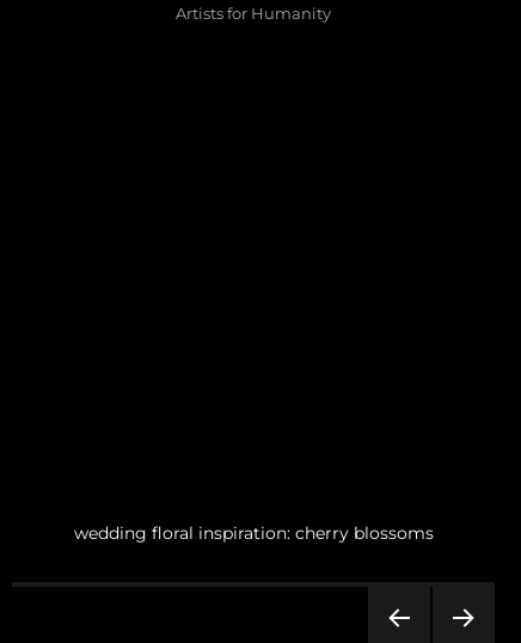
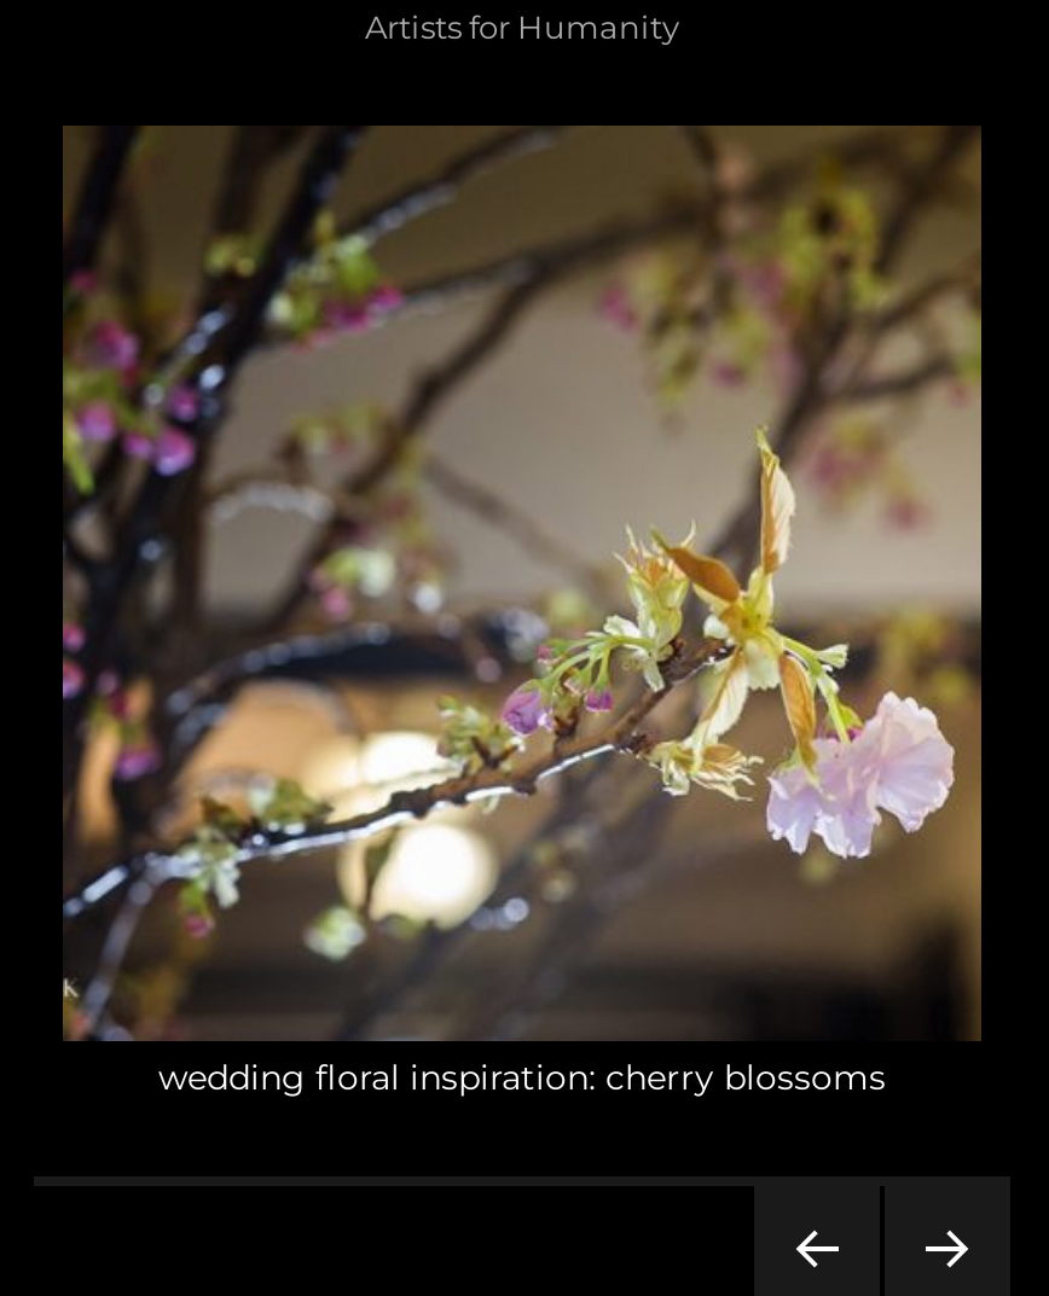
+ [image]
